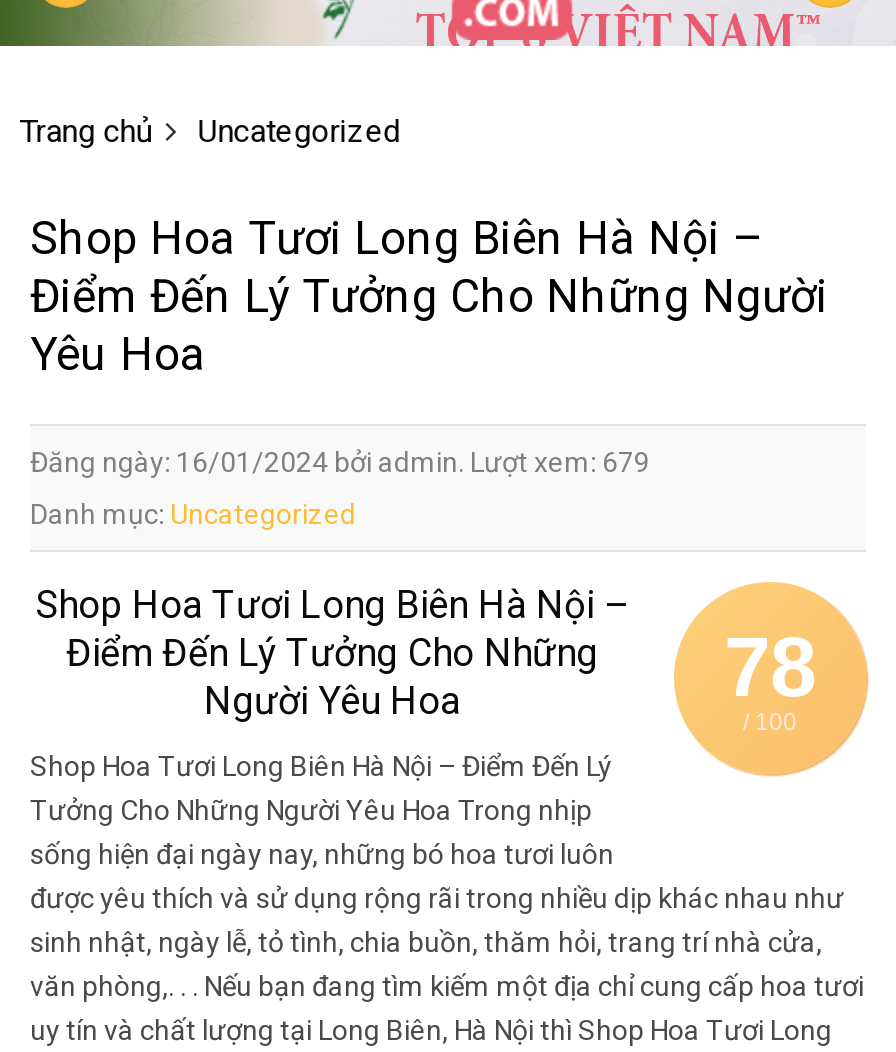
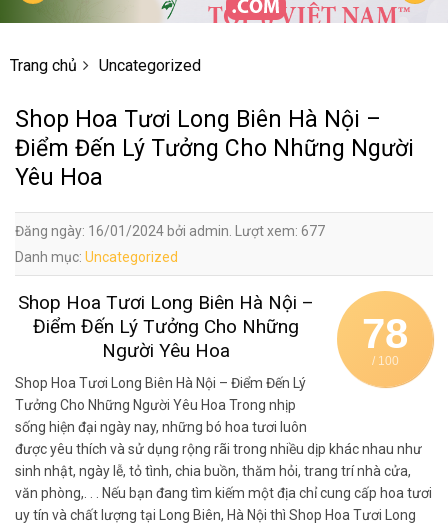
- Đăng ngày: 16/01/2024 bởi admin. Lượt xem: 679
+ Đăng ngày: 16/01/2024 bởi admin. Lượt xem: 677
